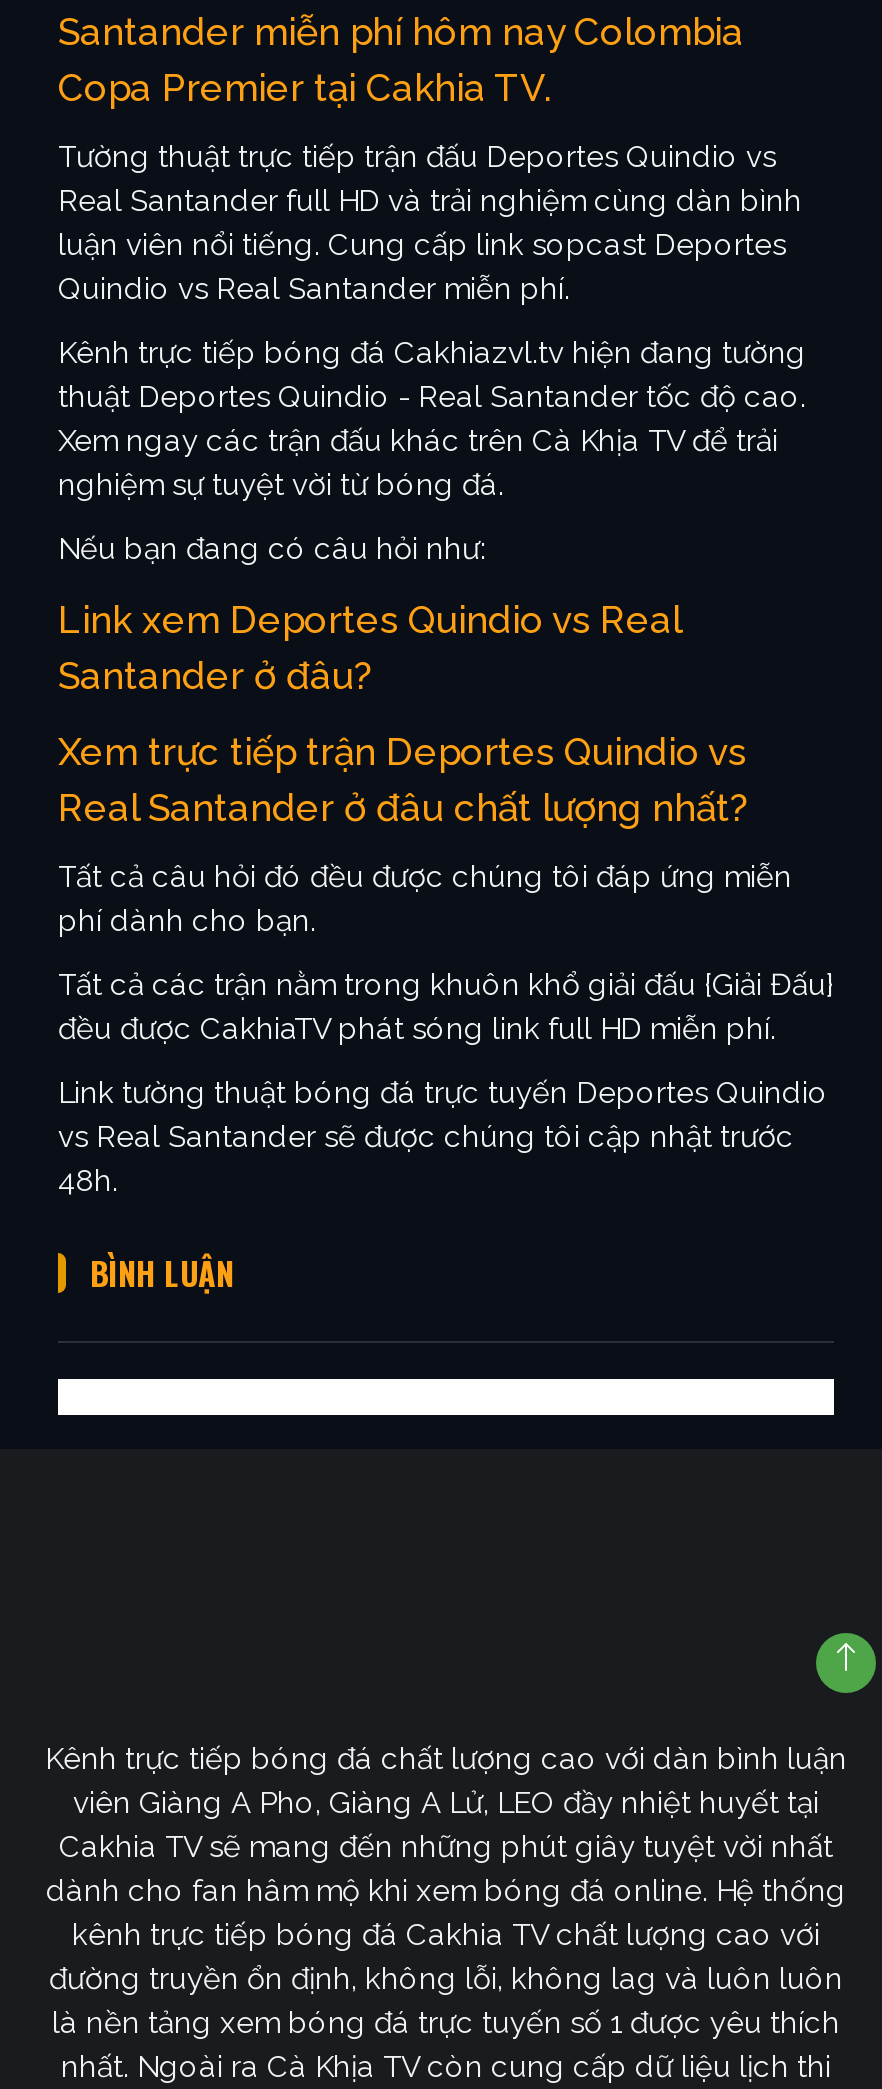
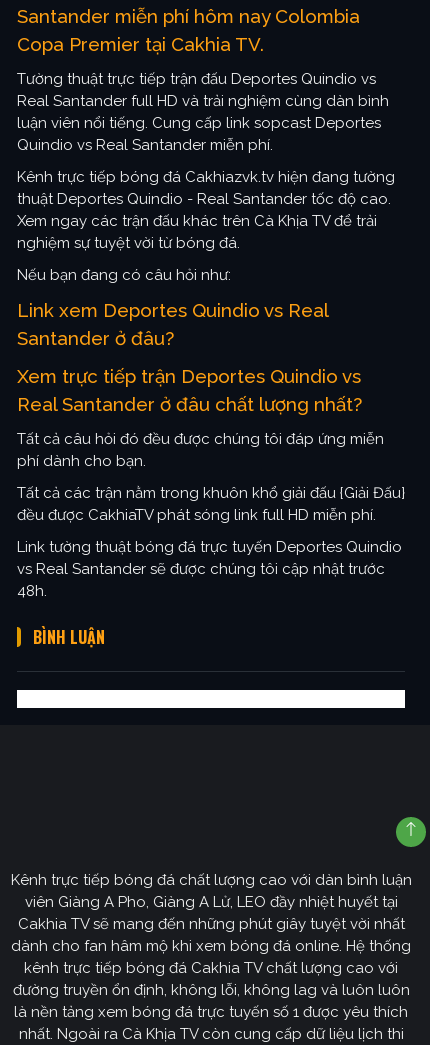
- Kênh trực tiếp bóng đá Cakhiazvl.tv hiện đang tường
+ Kênh trực tiếp bóng đá Cakhiazvk.tv hiện đang tường
